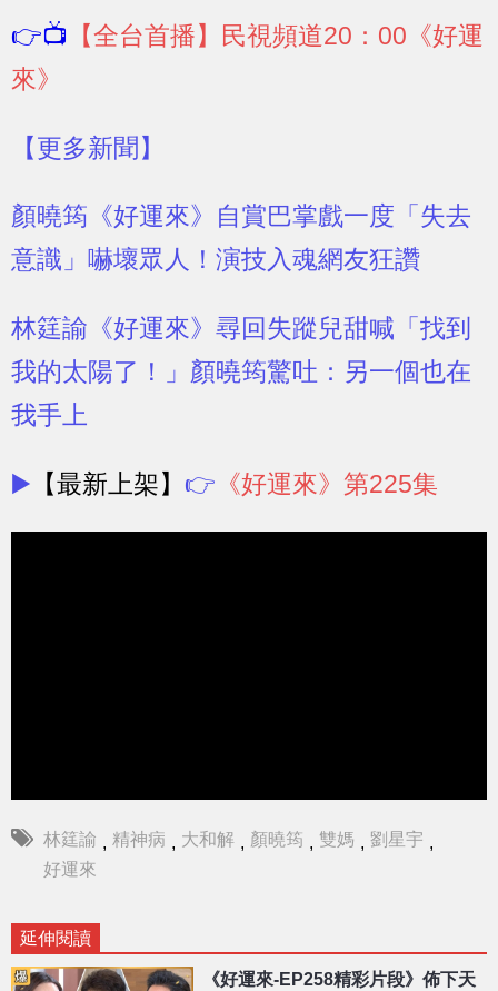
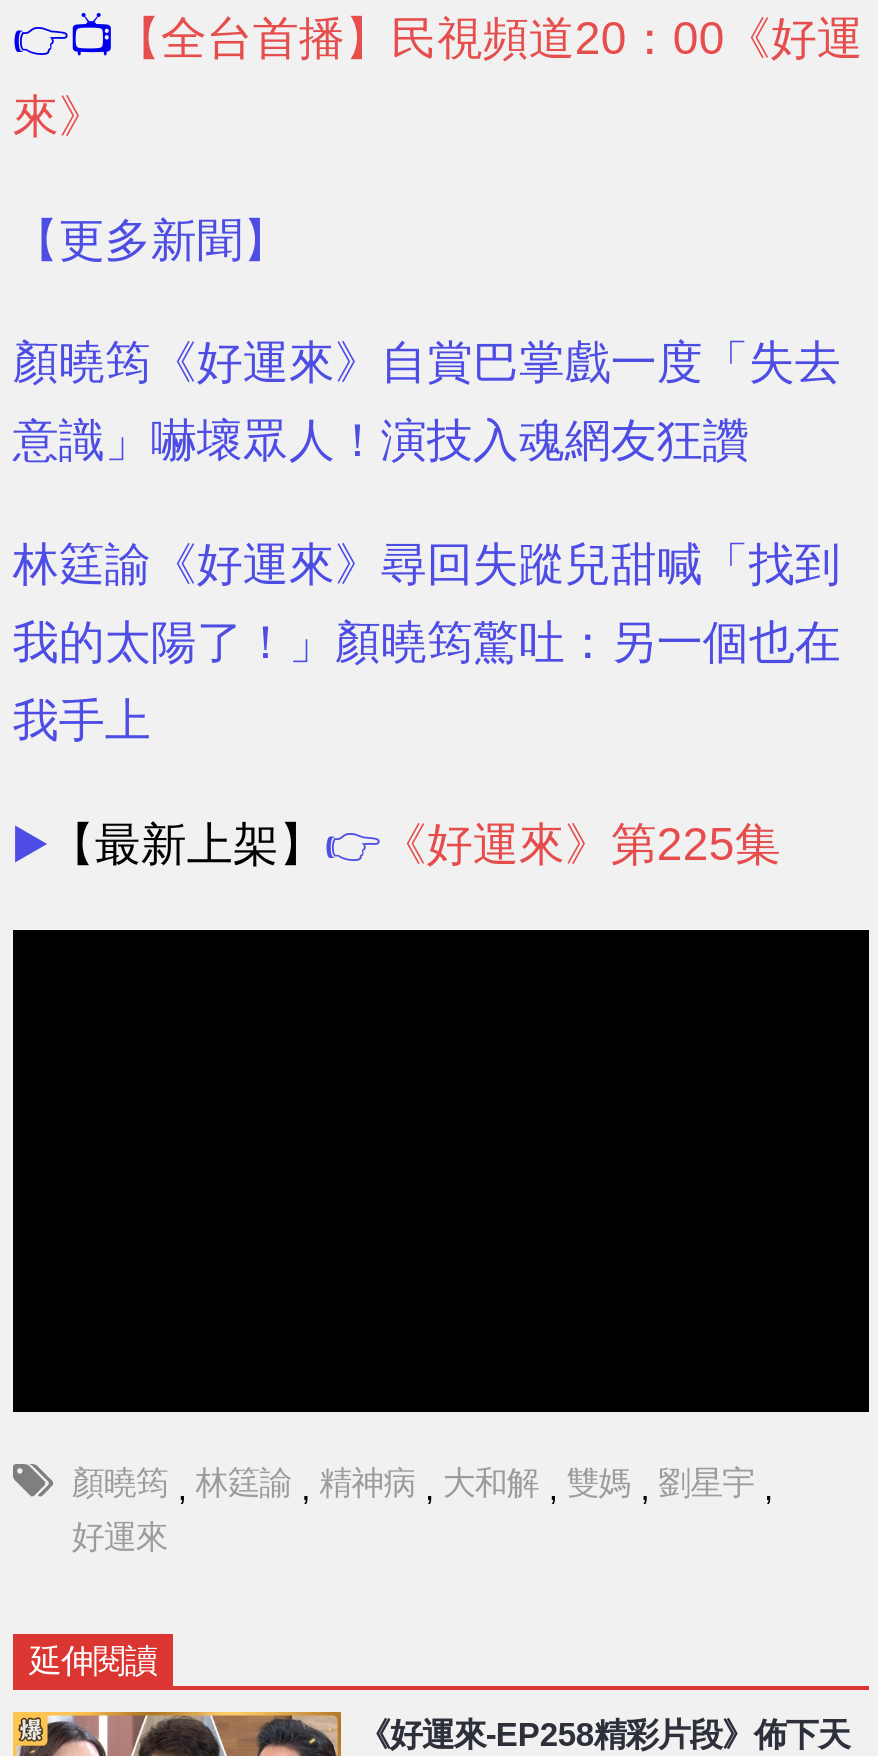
- 林筳諭 , 精神病 , 大和解 , 顏曉筠 , 雙媽 , 劉星宇 ,
+ 顏曉筠 , 林筳諭 , 精神病 , 大和解 , 雙媽 , 劉星宇 ,
